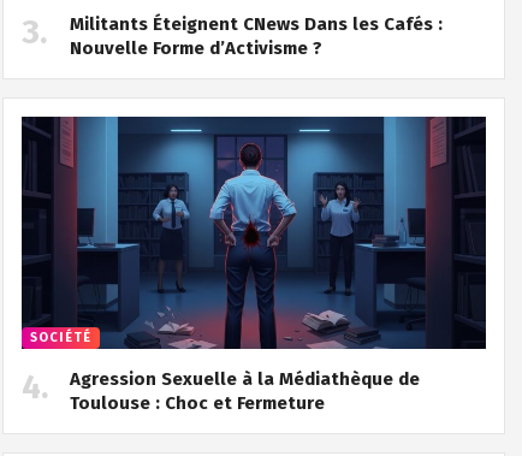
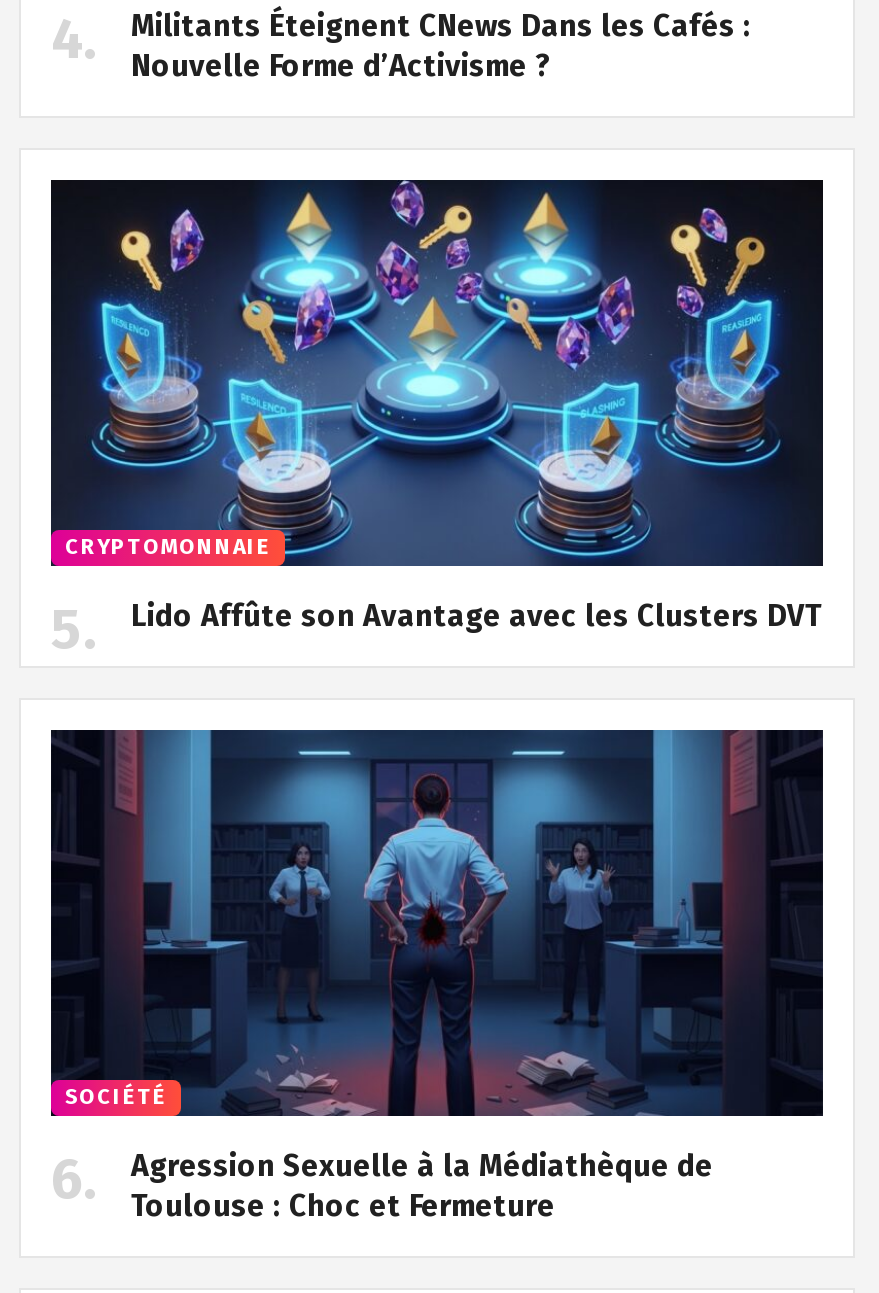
+ [image]
+ CRYPTOMONNAIE
+ Lido Affûte son Avantage avec les Clusters DVT
